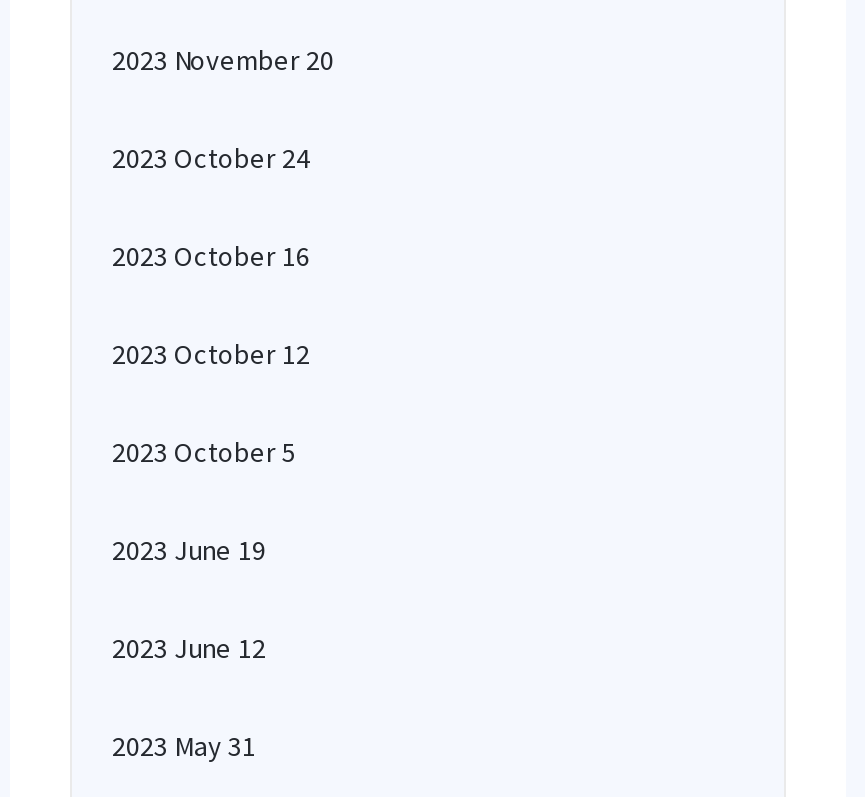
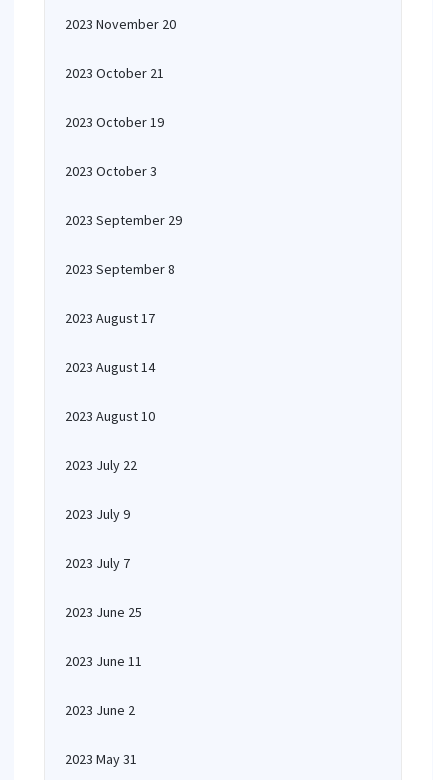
- 2023 October 24
- 2023 October 16
- 2023 October 12
- 2023 October 5
- 2023 June 19
- 2023 June 12
+ 2023 October 21
+ 2023 October 19
+ 2023 October 3
+ 2023 September 29
+ 2023 September 8
+ 2023 August 17
+ 2023 August 14
+ 2023 August 10
+ 2023 July 22
+ 2023 July 9
+ 2023 July 7
+ 2023 June 25
+ 2023 June 11
+ 2023 June 2
